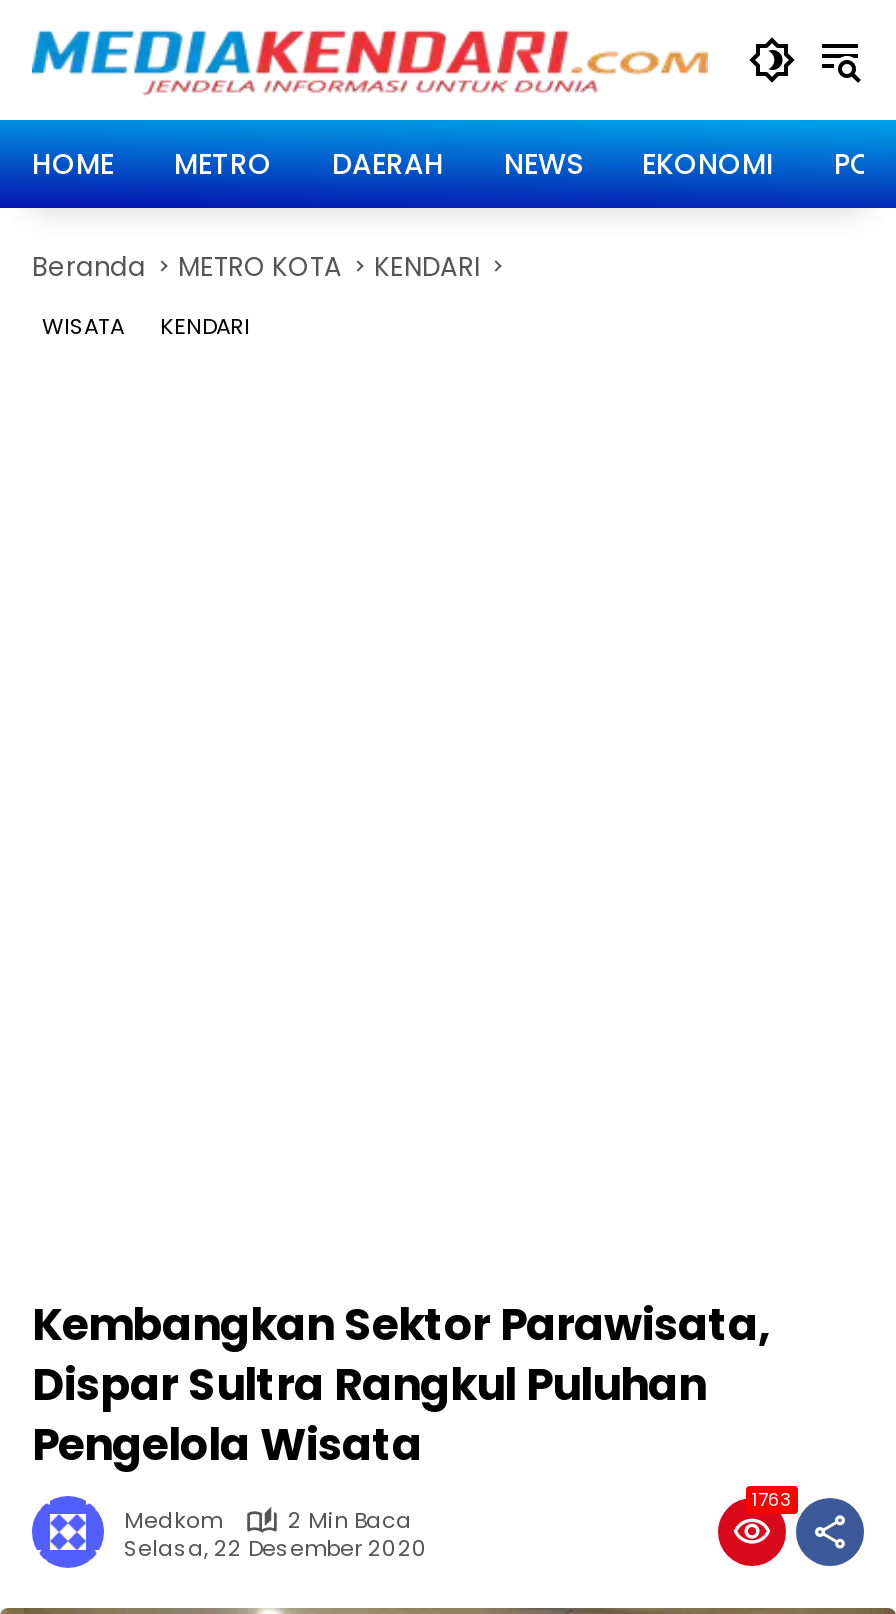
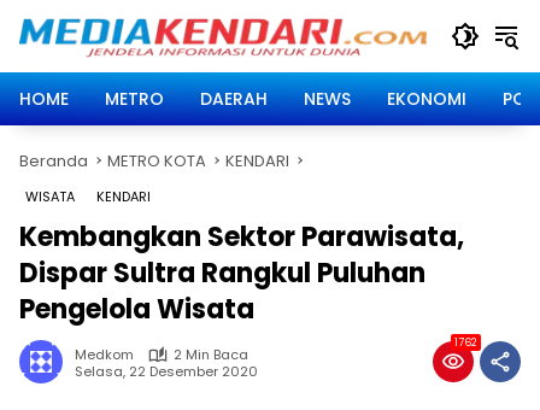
- 1763
+ 1762
